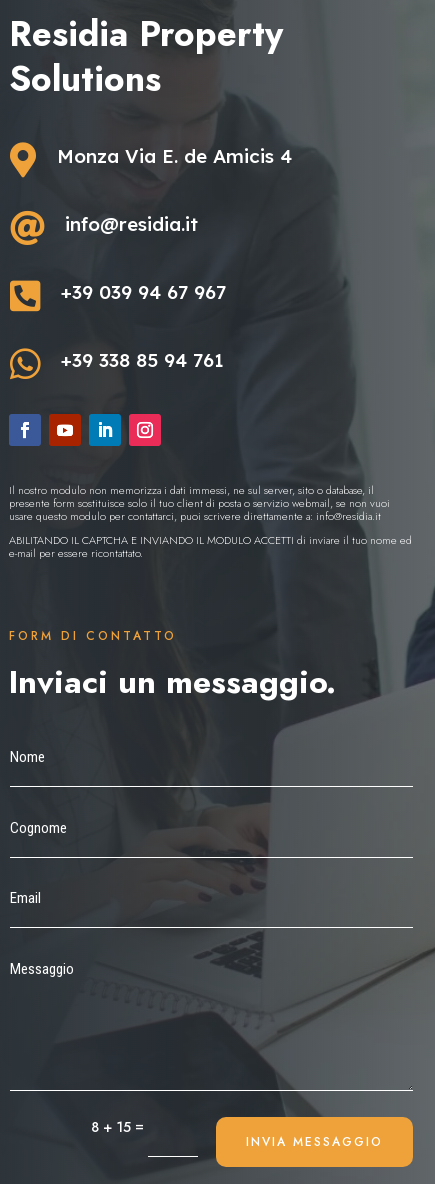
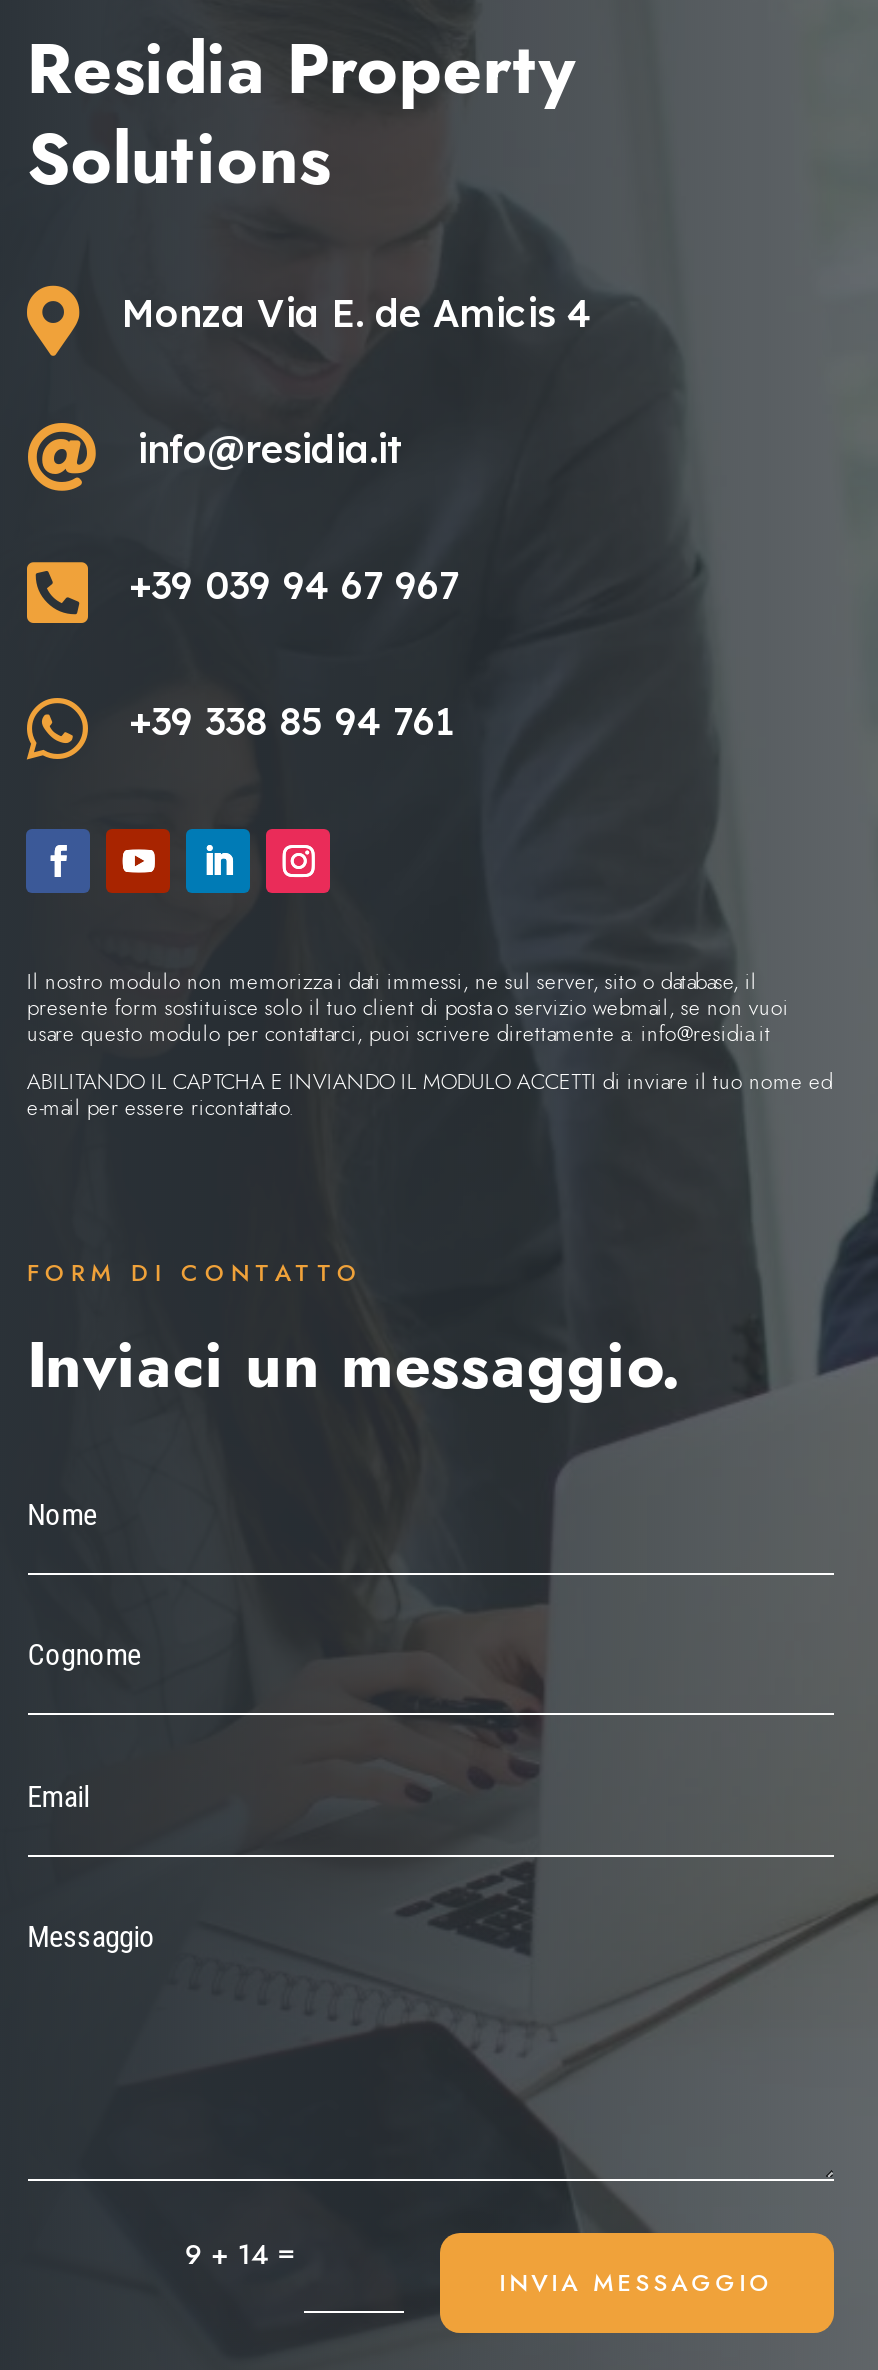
- 8 + 15 =
+ 9 + 14 =
